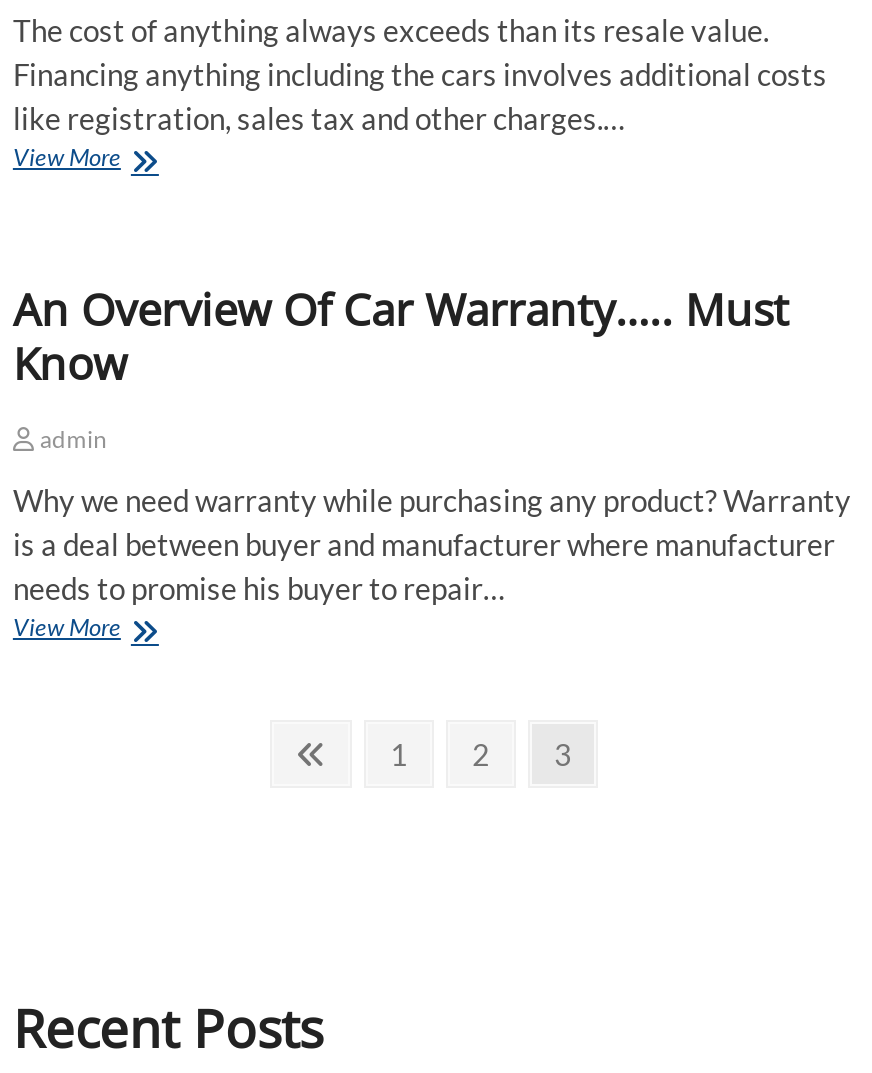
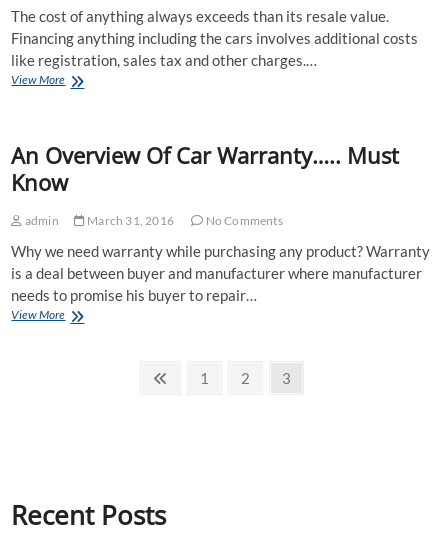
+ March 31, 2016
+ No Comments
